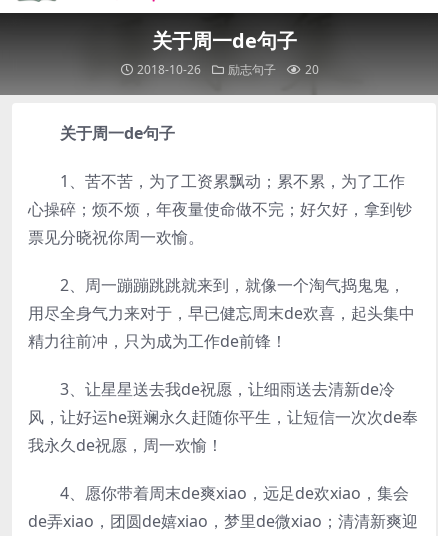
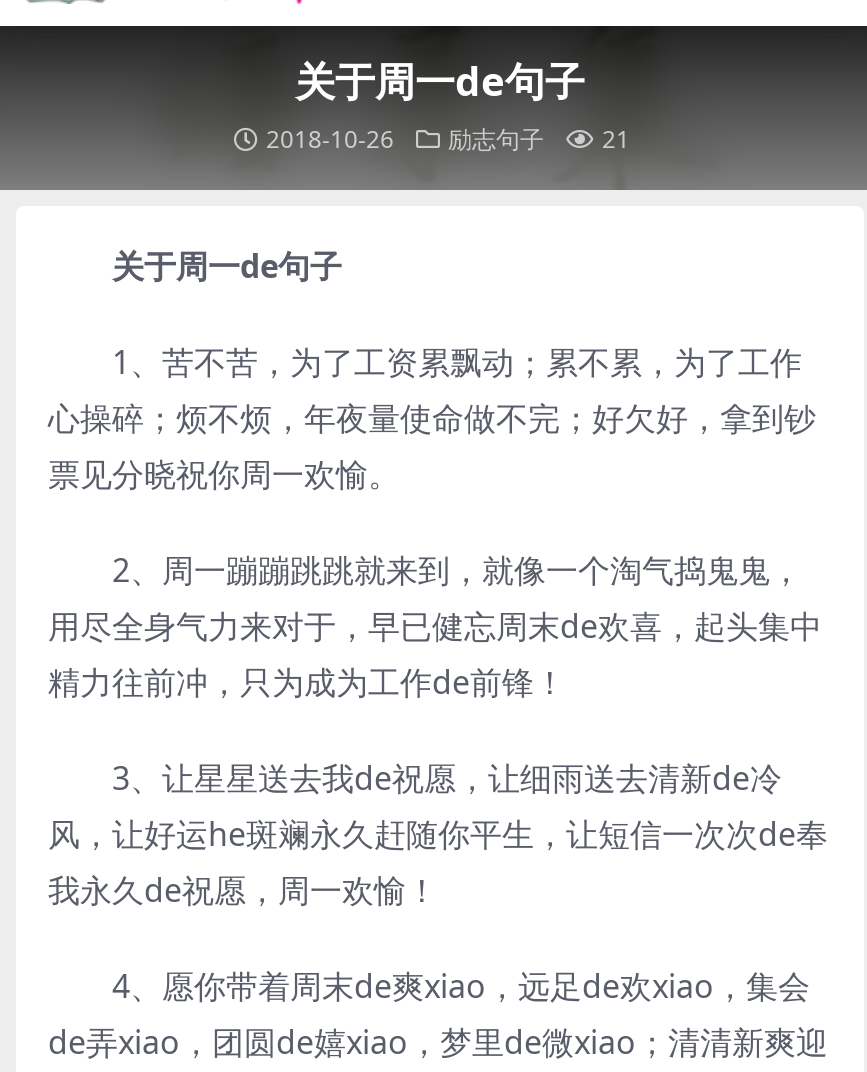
- 20
+ 21
